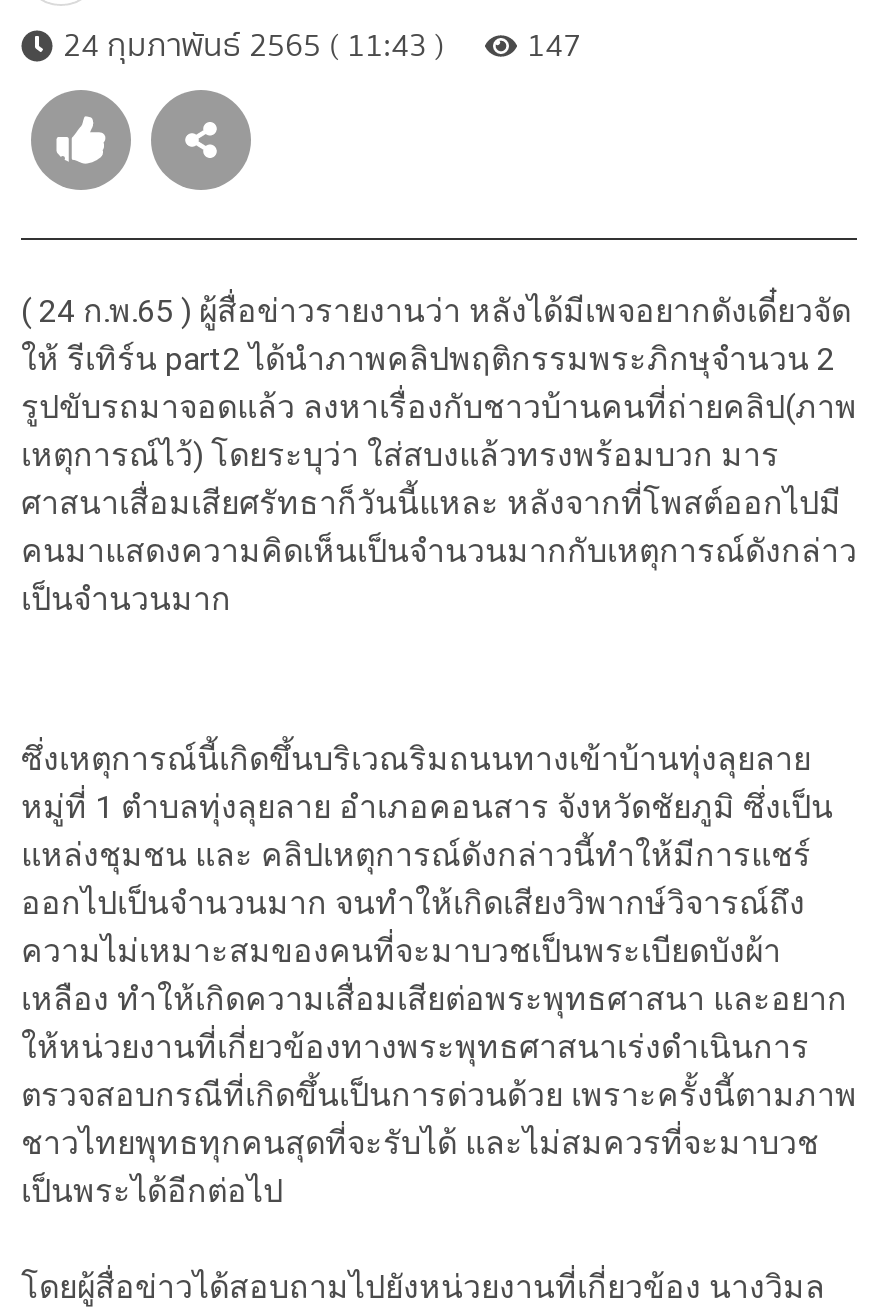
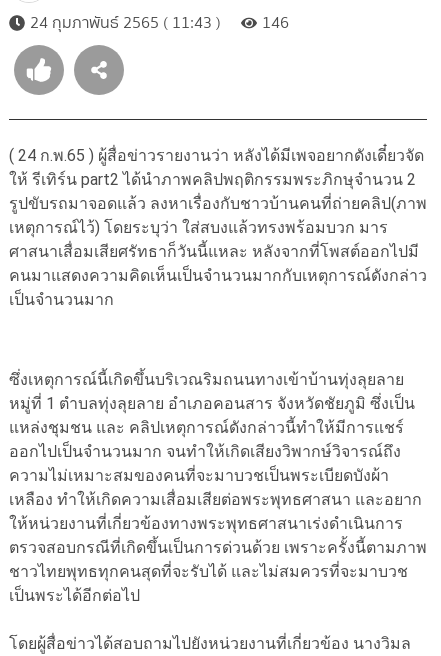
- 24 กุมภาพันธ์ 2565 ( 11:43 ) 147
+ 24 กุมภาพันธ์ 2565 ( 11:43 ) 146
